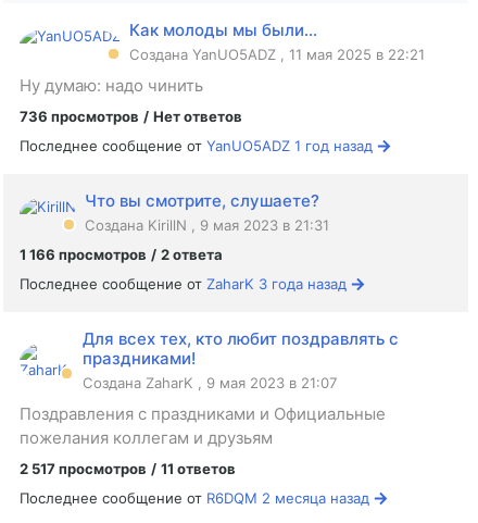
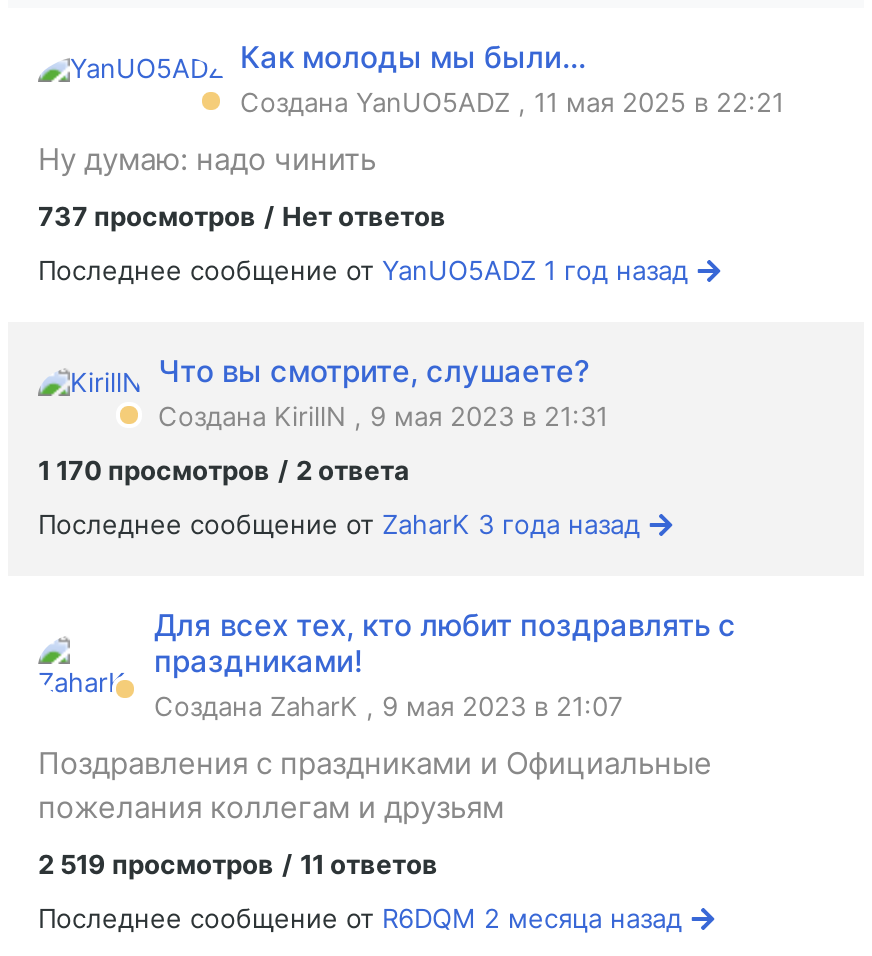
- 736 просмотров / Нет ответов
+ 737 просмотров / Нет ответов

- 1 166 просмотров / 2 ответа
+ 1 170 просмотров / 2 ответа

- 2 517 просмотров / 11 ответов
+ 2 519 просмотров / 11 ответов
